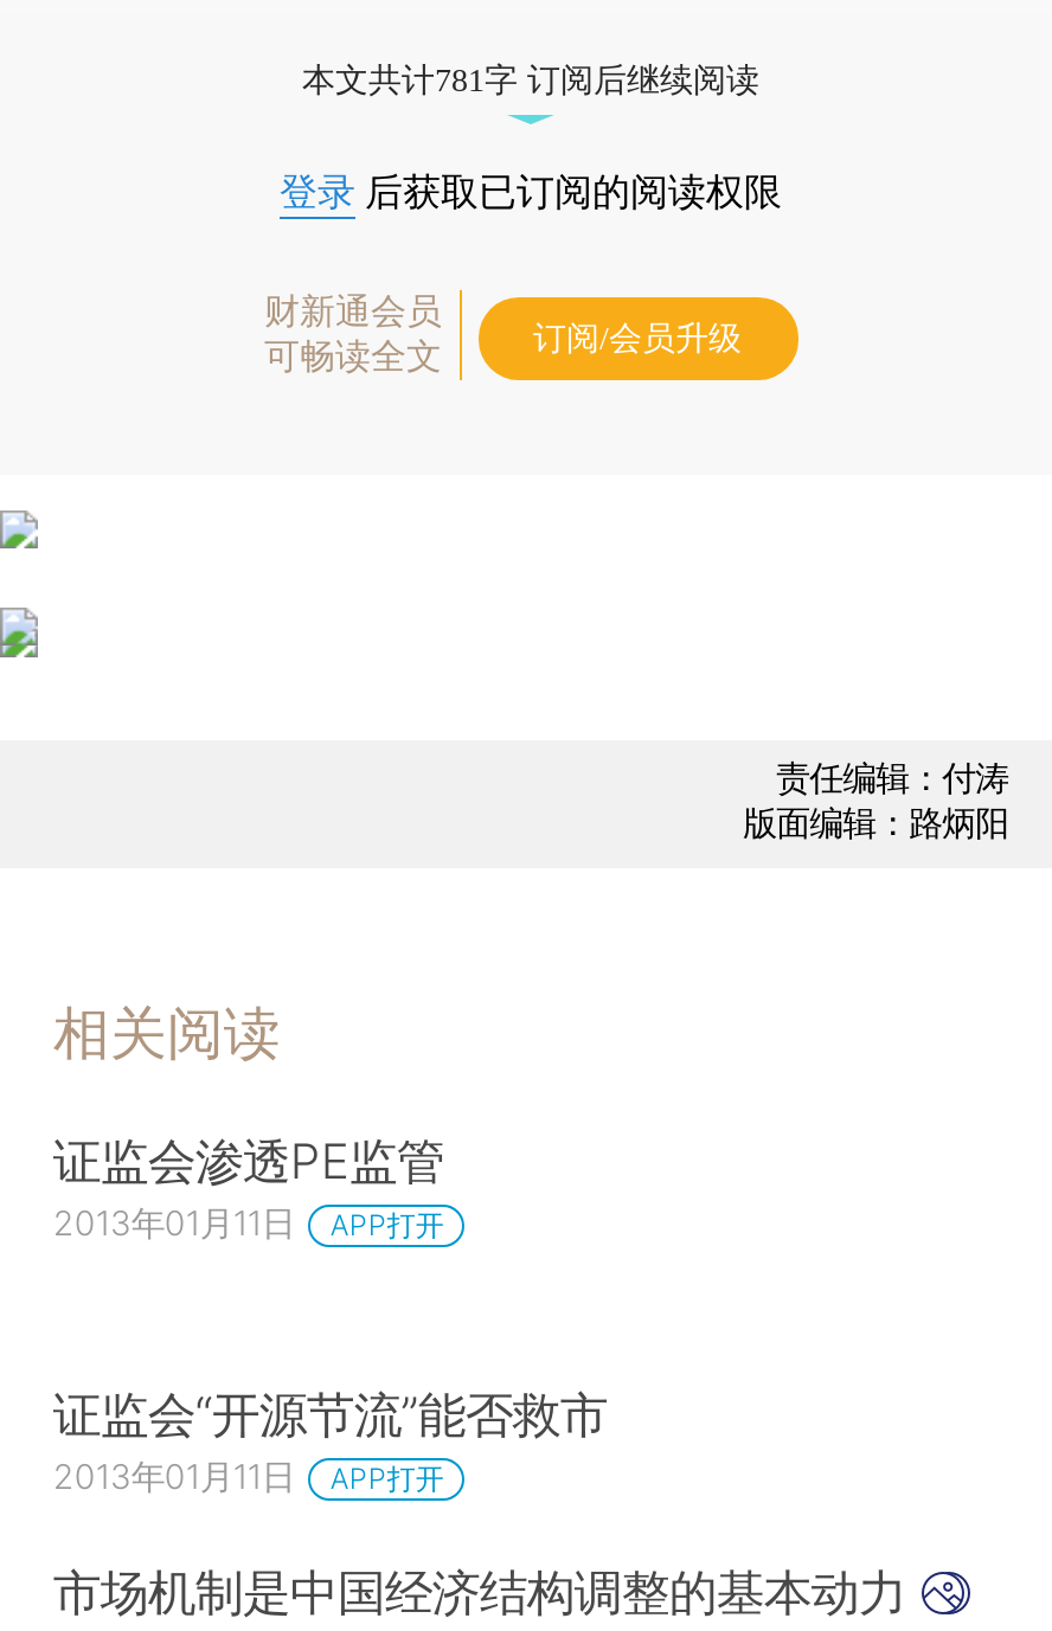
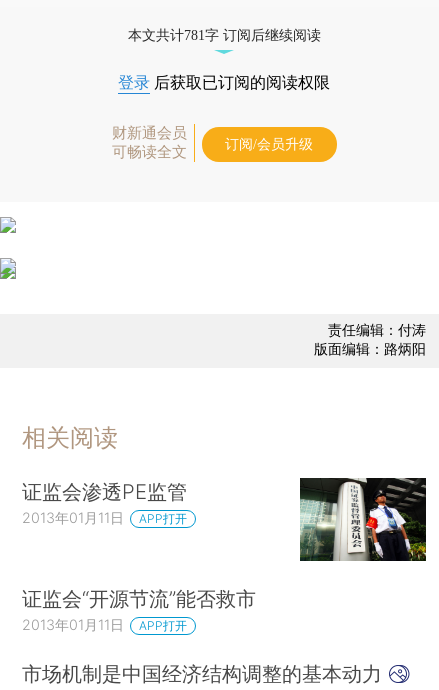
+ [image]
